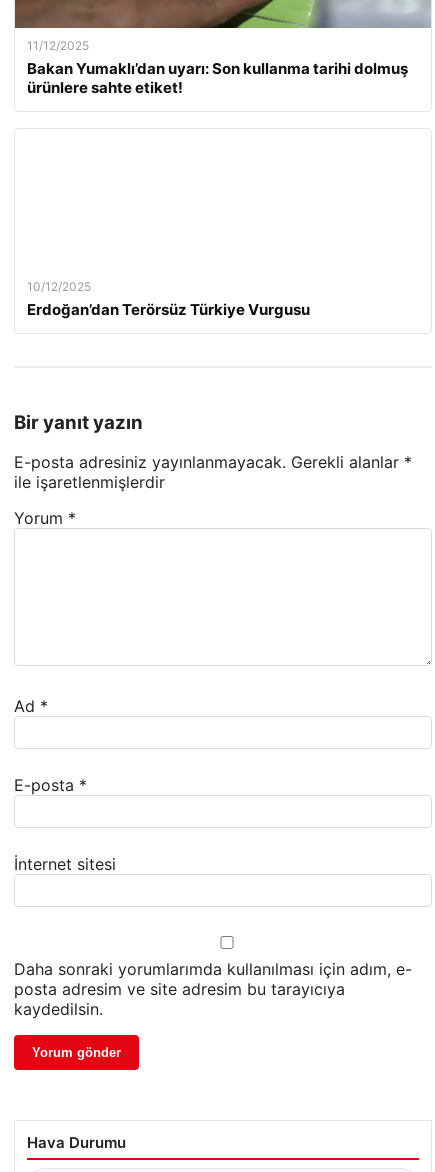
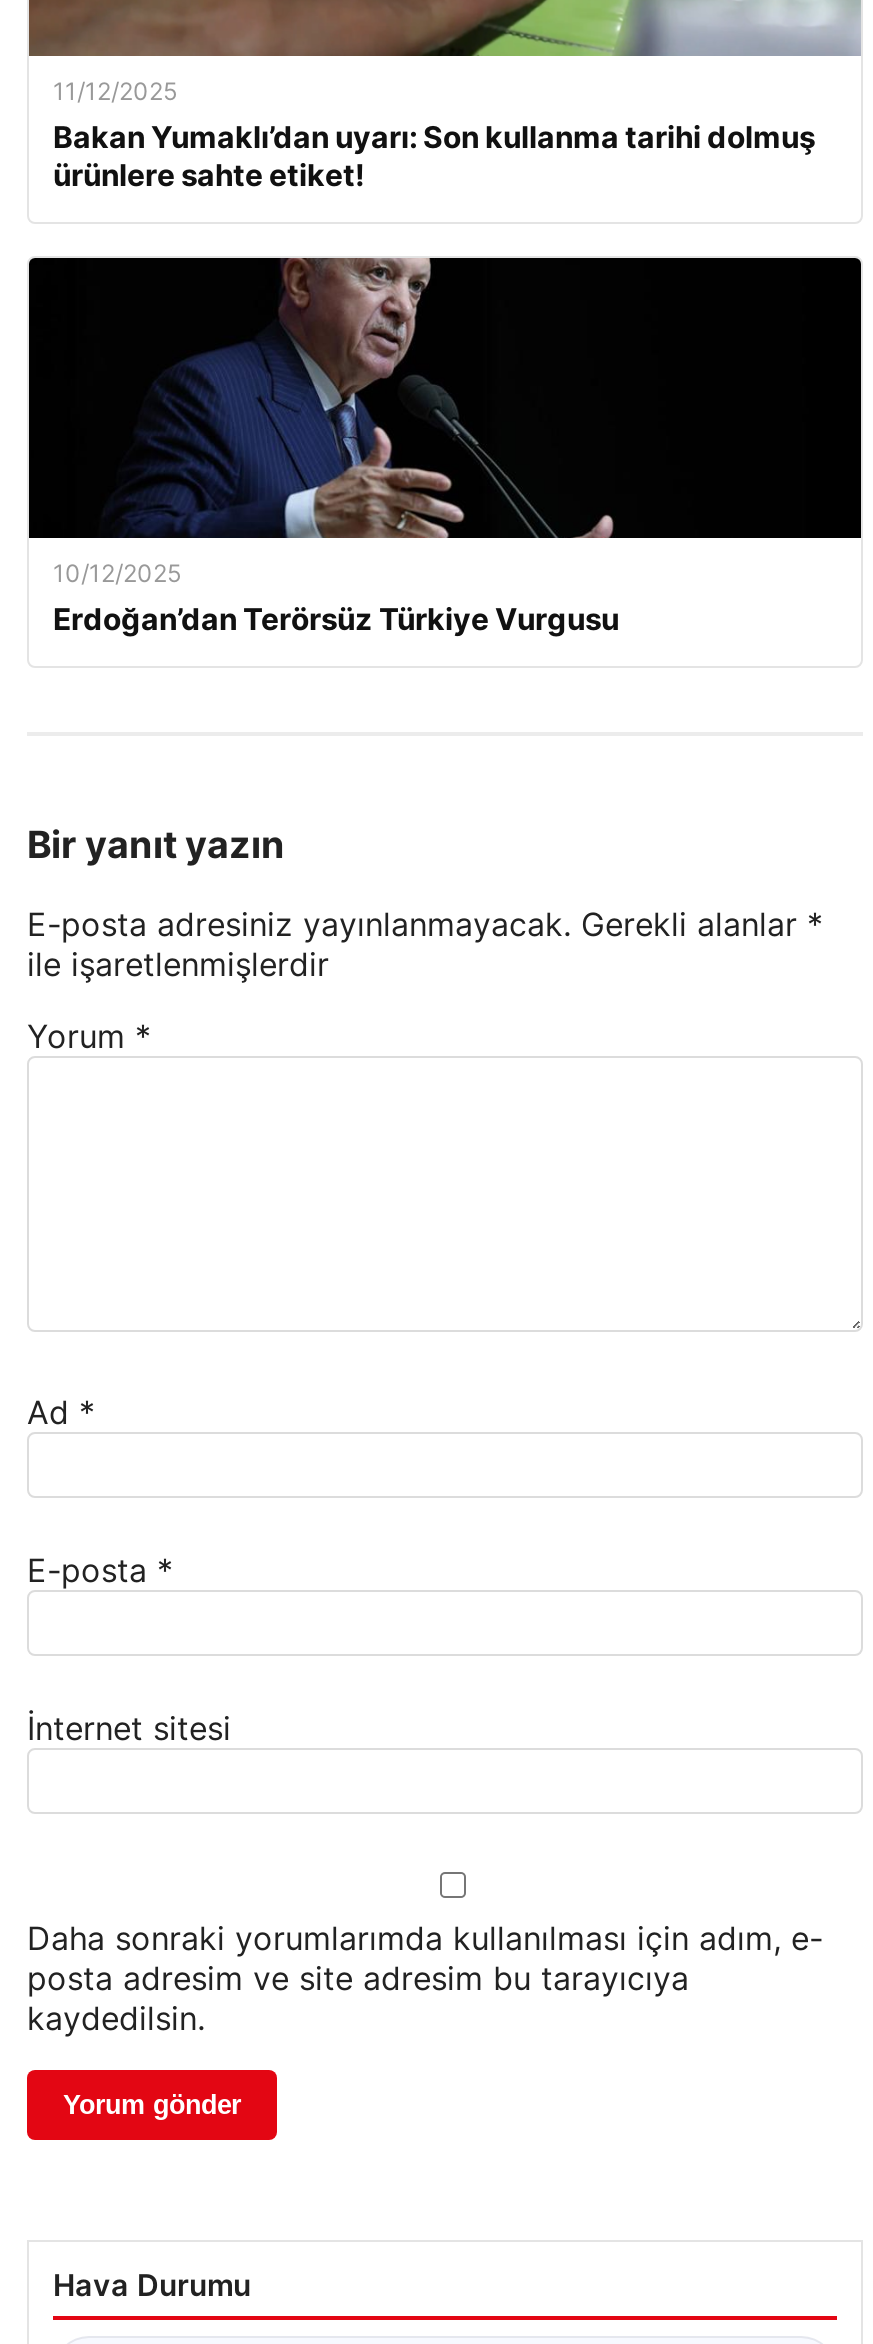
+ [image]
